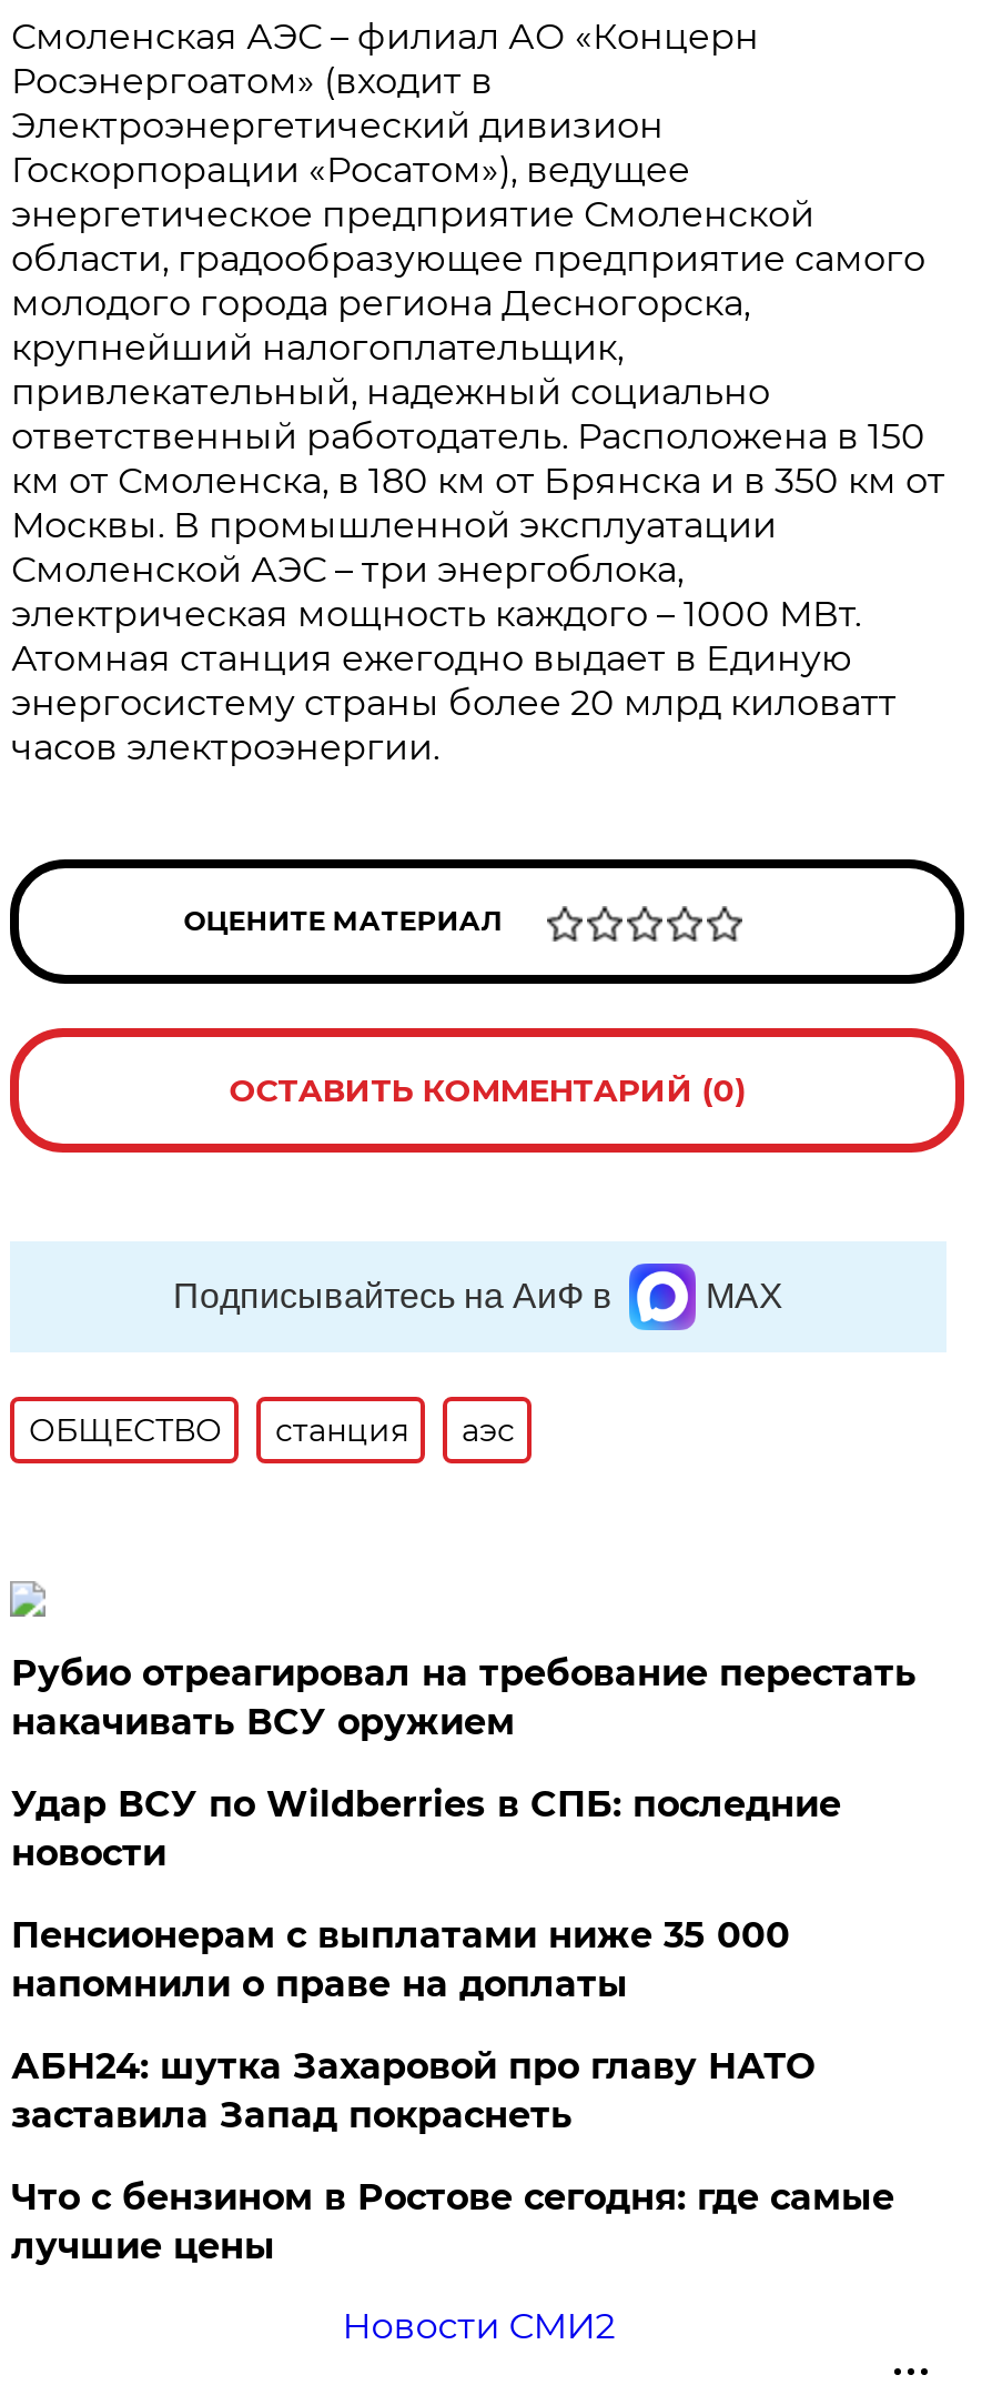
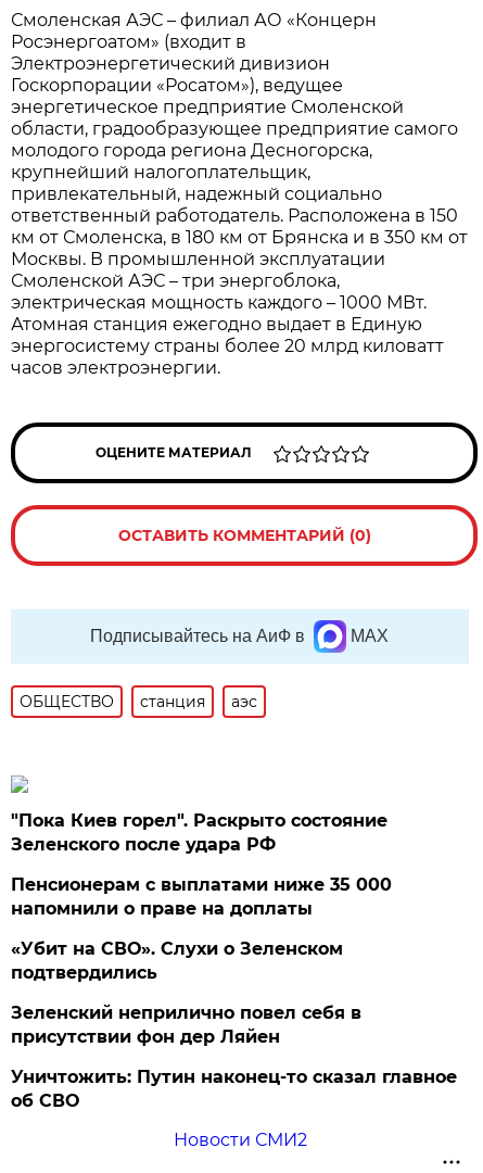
- Рубио отреагировал на требование перестать
- накачивать ВСУ оружием
- Удар ВСУ по Wildberries в СПБ: последние
- новости
+ "Пока Киев горел". Раскрыто состояние
+ Зеленского после удара РФ

moved up: Пенсионерам с выплатами ниже 35 000 | напомнили о праве на доплаты

- АБН24: шутка Захаровой про главу НАТО
- заставила Запад покраснеть
- Что с бензином в Ростове сегодня: где самые
- лучшие цены
+ «Убит на СВО». Слухи о Зеленском
+ подтвердились
+ Зеленский неприлично повел cебя в
+ присутствии фон дер Ляйен
+ Уничтожить: Путин наконец-то сказал главное
+ об СВО
